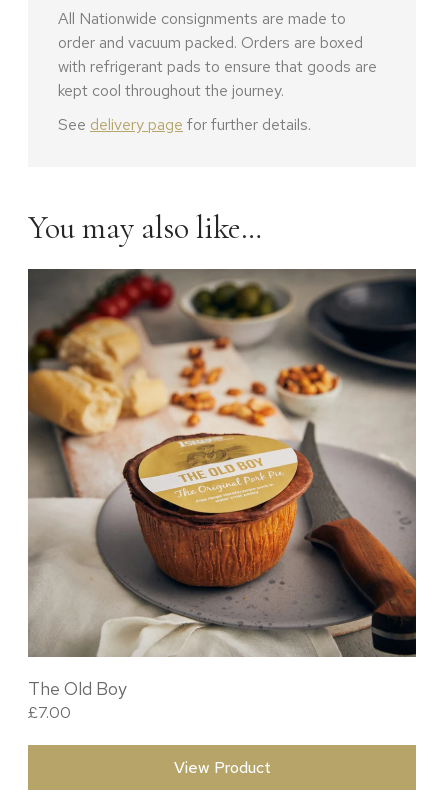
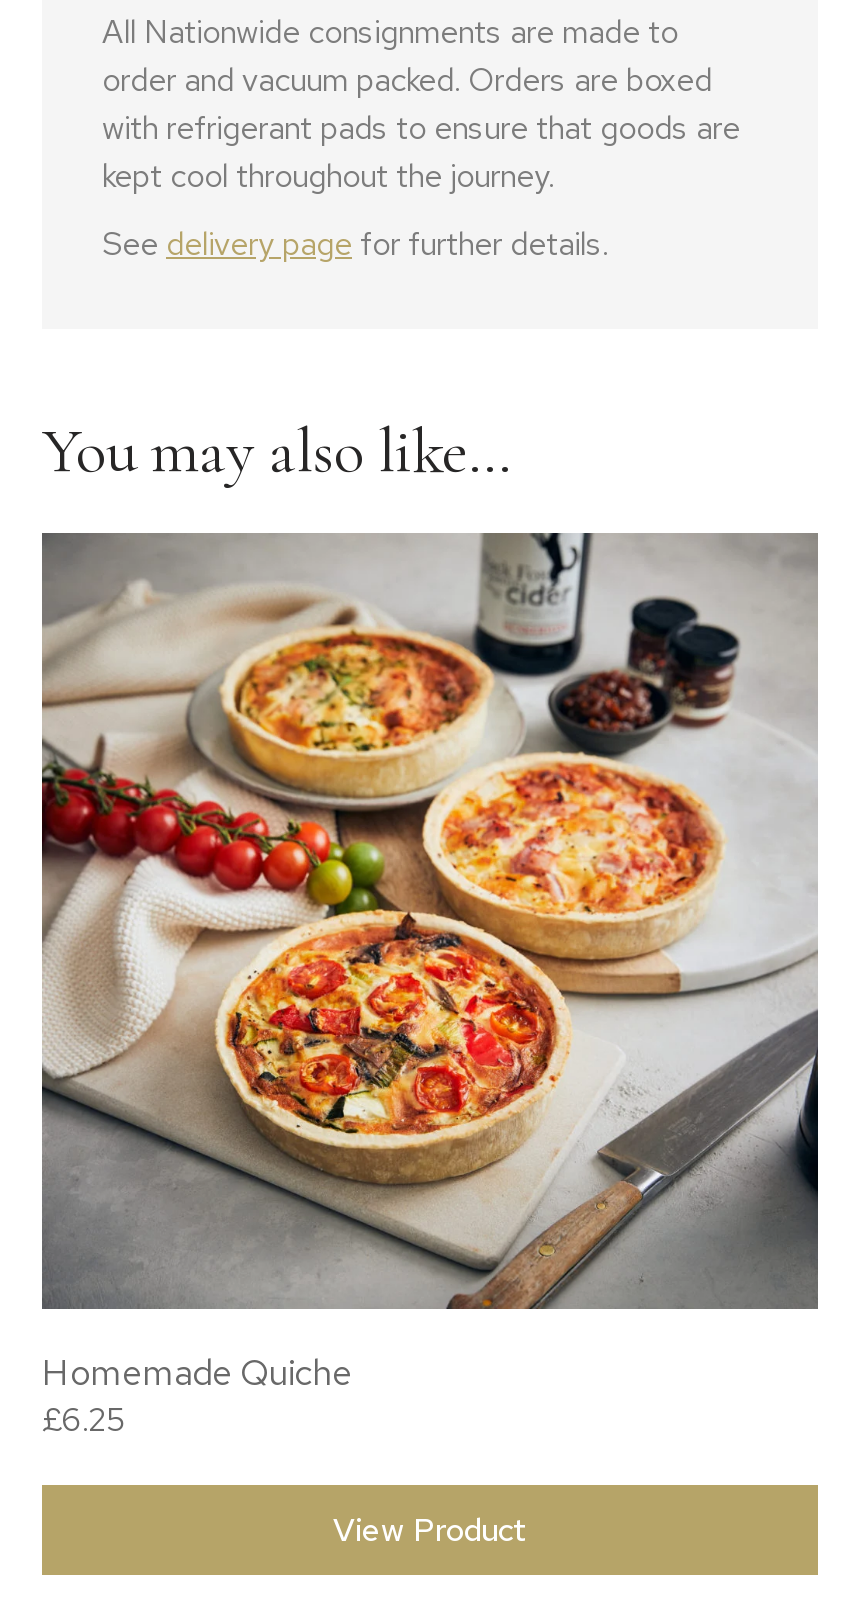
- [image]
- The Old Boy
- £7.00
+ [image]
+ Homemade Quiche
+ £6.25
